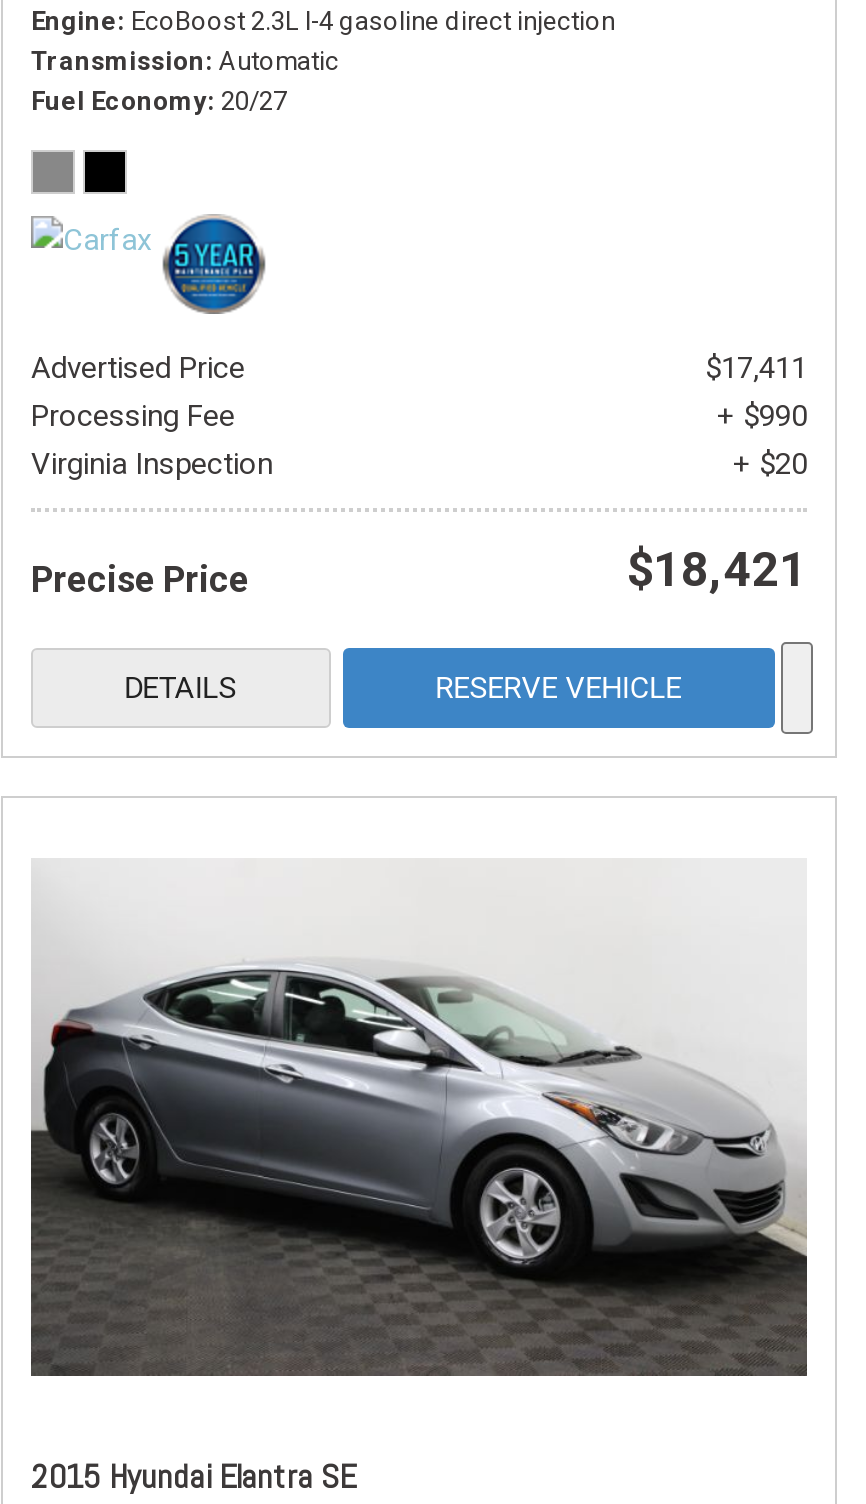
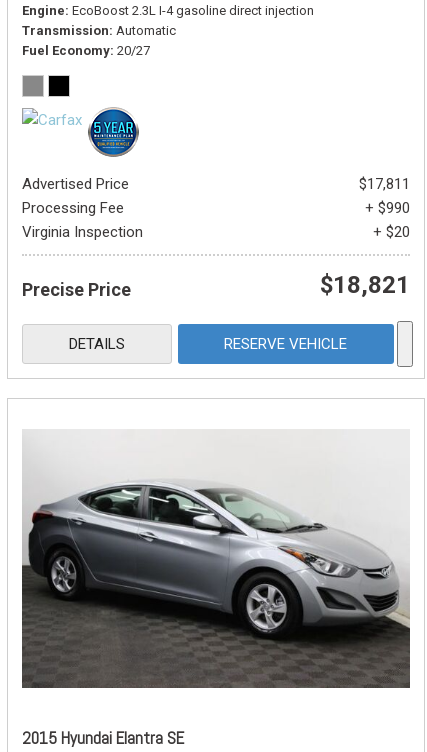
- $17,411
+ $17,811

- $18,421
+ $18,821
